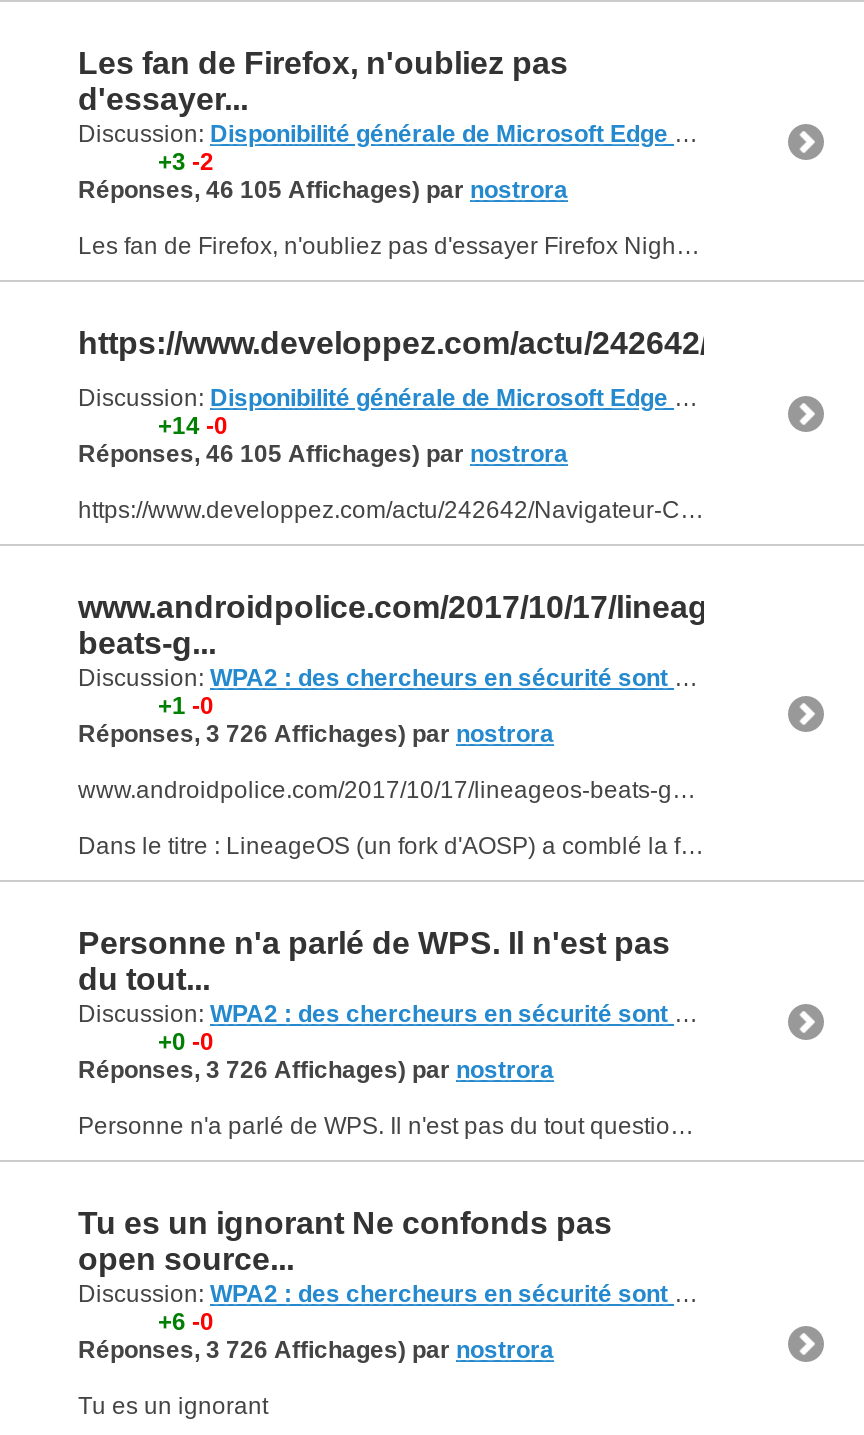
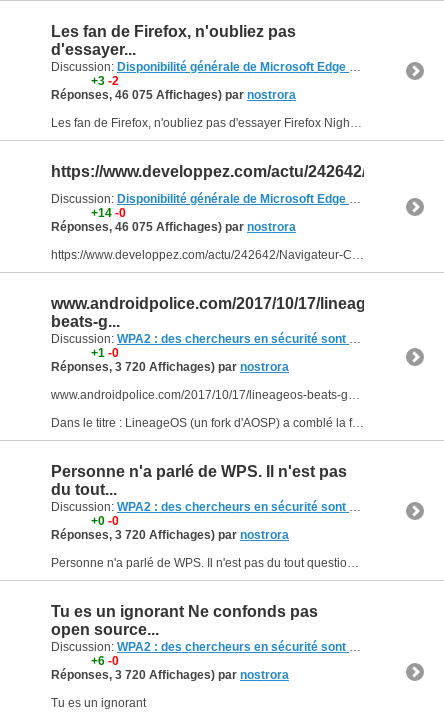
- Réponses, 46 105 Affichages) par nostrora
+ Réponses, 46 075 Affichages) par nostrora

- Réponses, 46 105 Affichages) par nostrora
+ Réponses, 46 075 Affichages) par nostrora

- Réponses, 3 726 Affichages) par nostrora
+ Réponses, 3 720 Affichages) par nostrora

- Réponses, 3 726 Affichages) par nostrora
+ Réponses, 3 720 Affichages) par nostrora

- Réponses, 3 726 Affichages) par nostrora
+ Réponses, 3 720 Affichages) par nostrora
